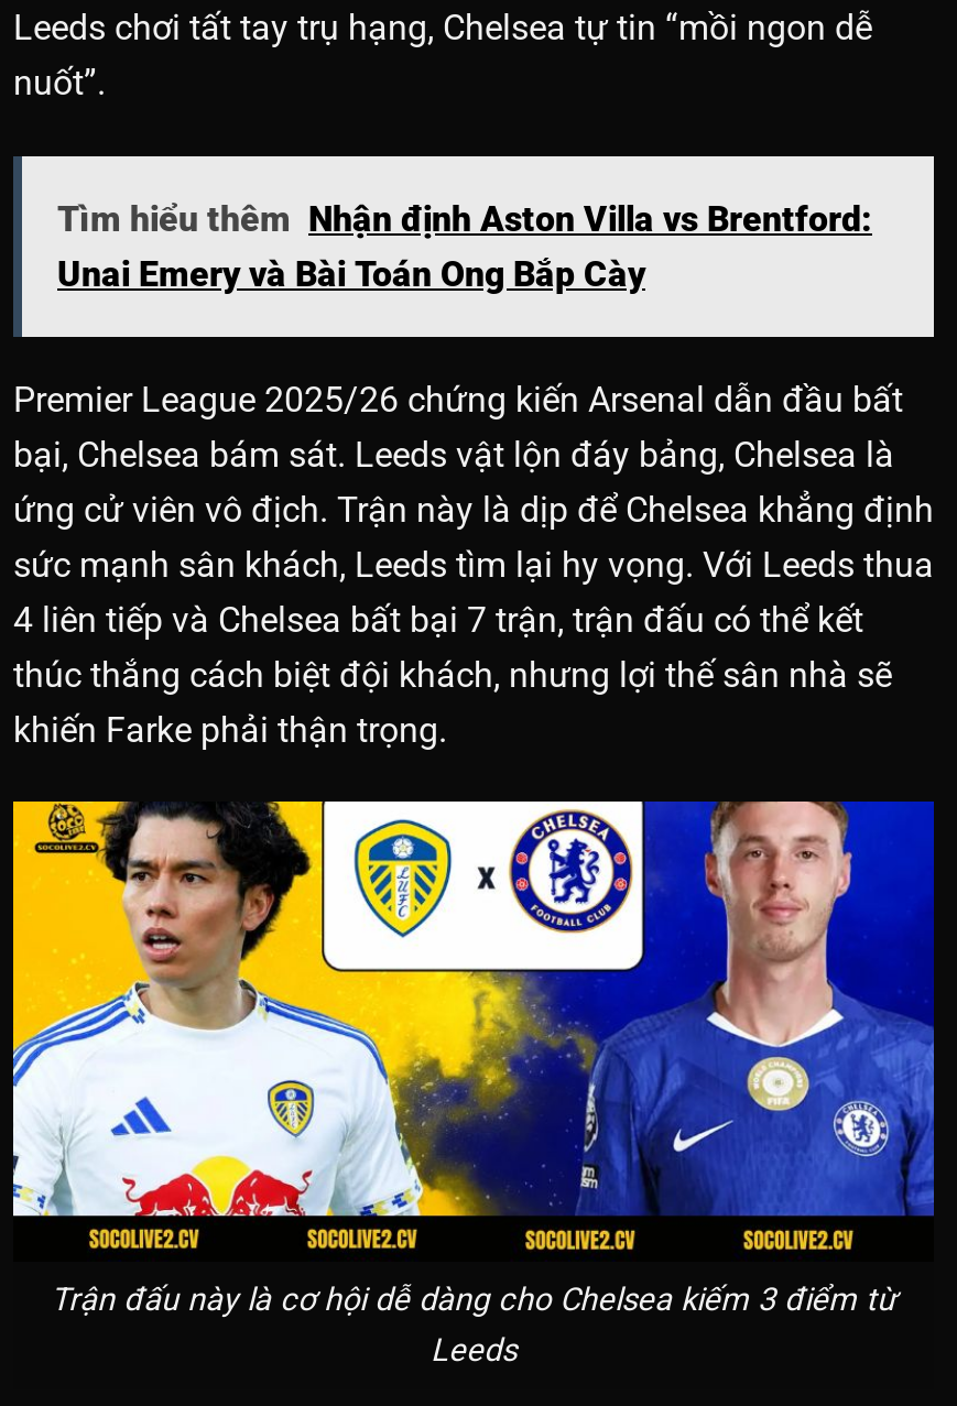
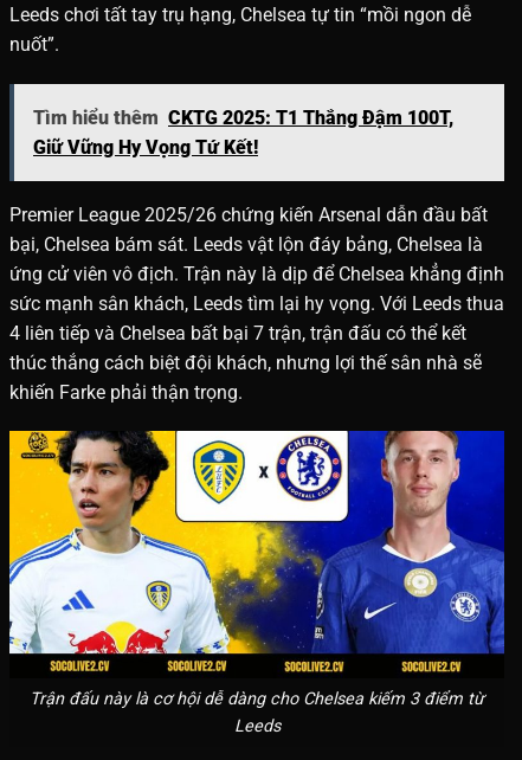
- Tìm hiểu thêm Nhận định Aston Villa vs Brentford:
- Unai Emery và Bài Toán Ong Bắp Cày
+ Tìm hiểu thêm CKTG 2025: T1 Thắng Đậm 100T,
+ Giữ Vững Hy Vọng Tứ Kết!
